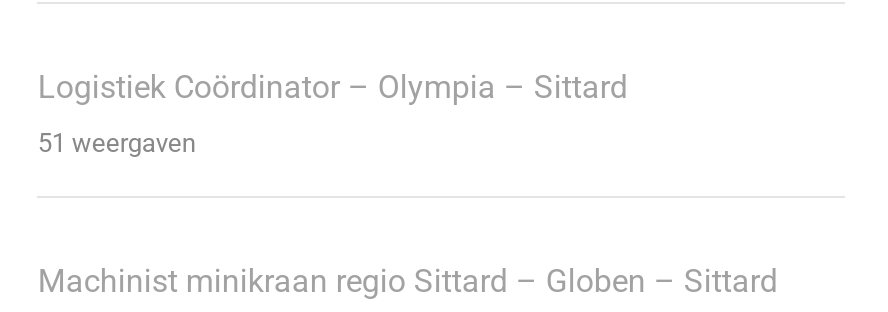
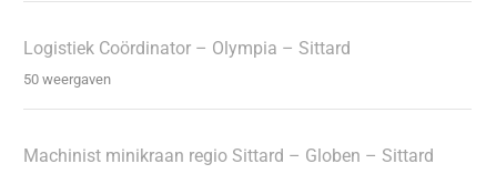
- 51 weergaven
+ 50 weergaven
